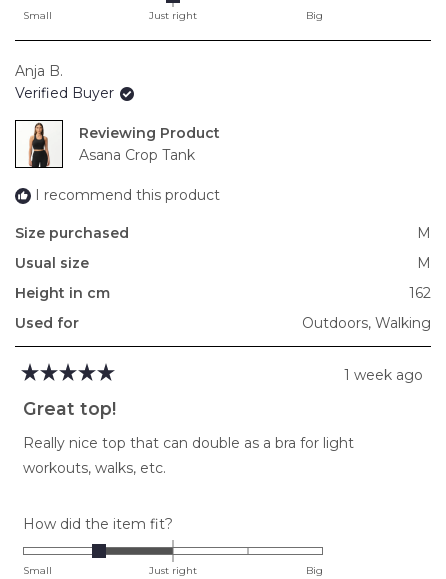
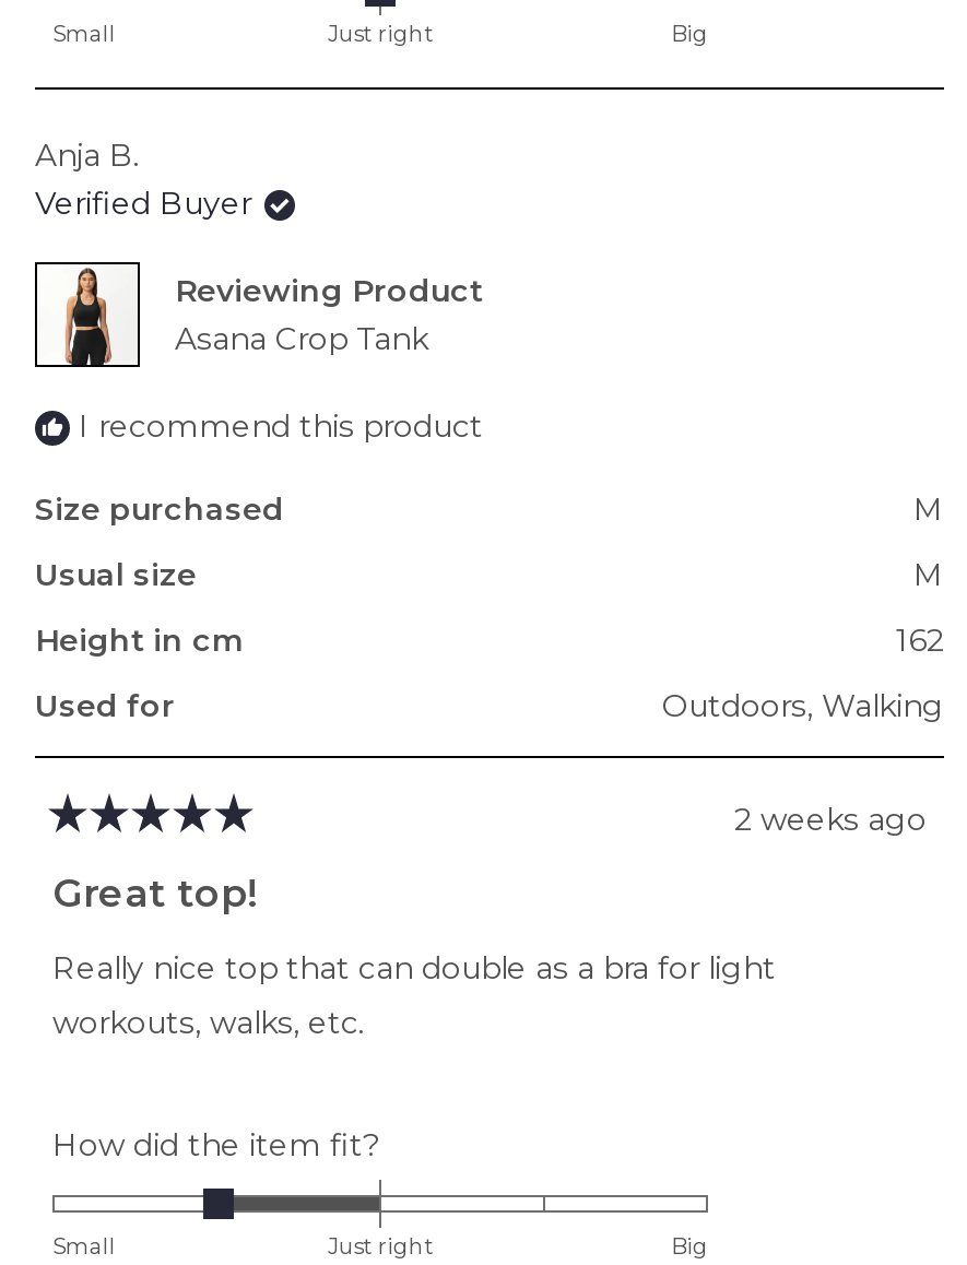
- 1 week ago
+ 2 weeks ago
